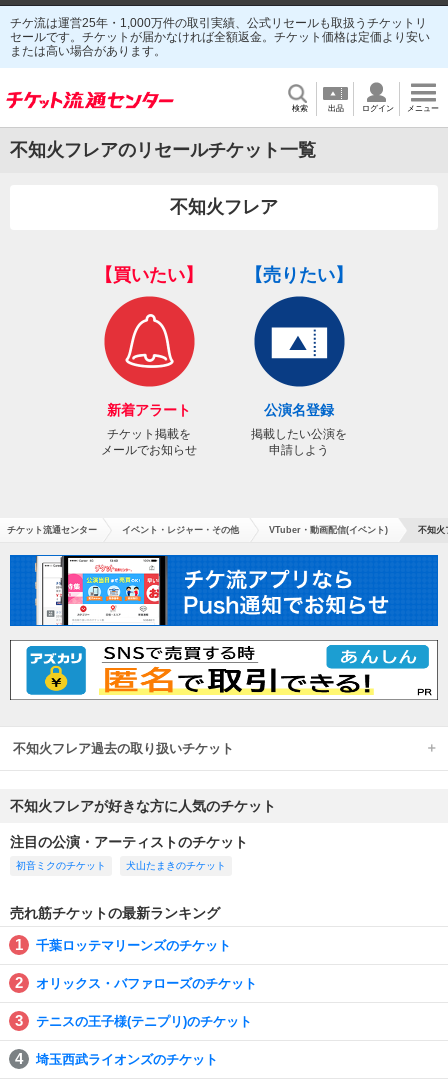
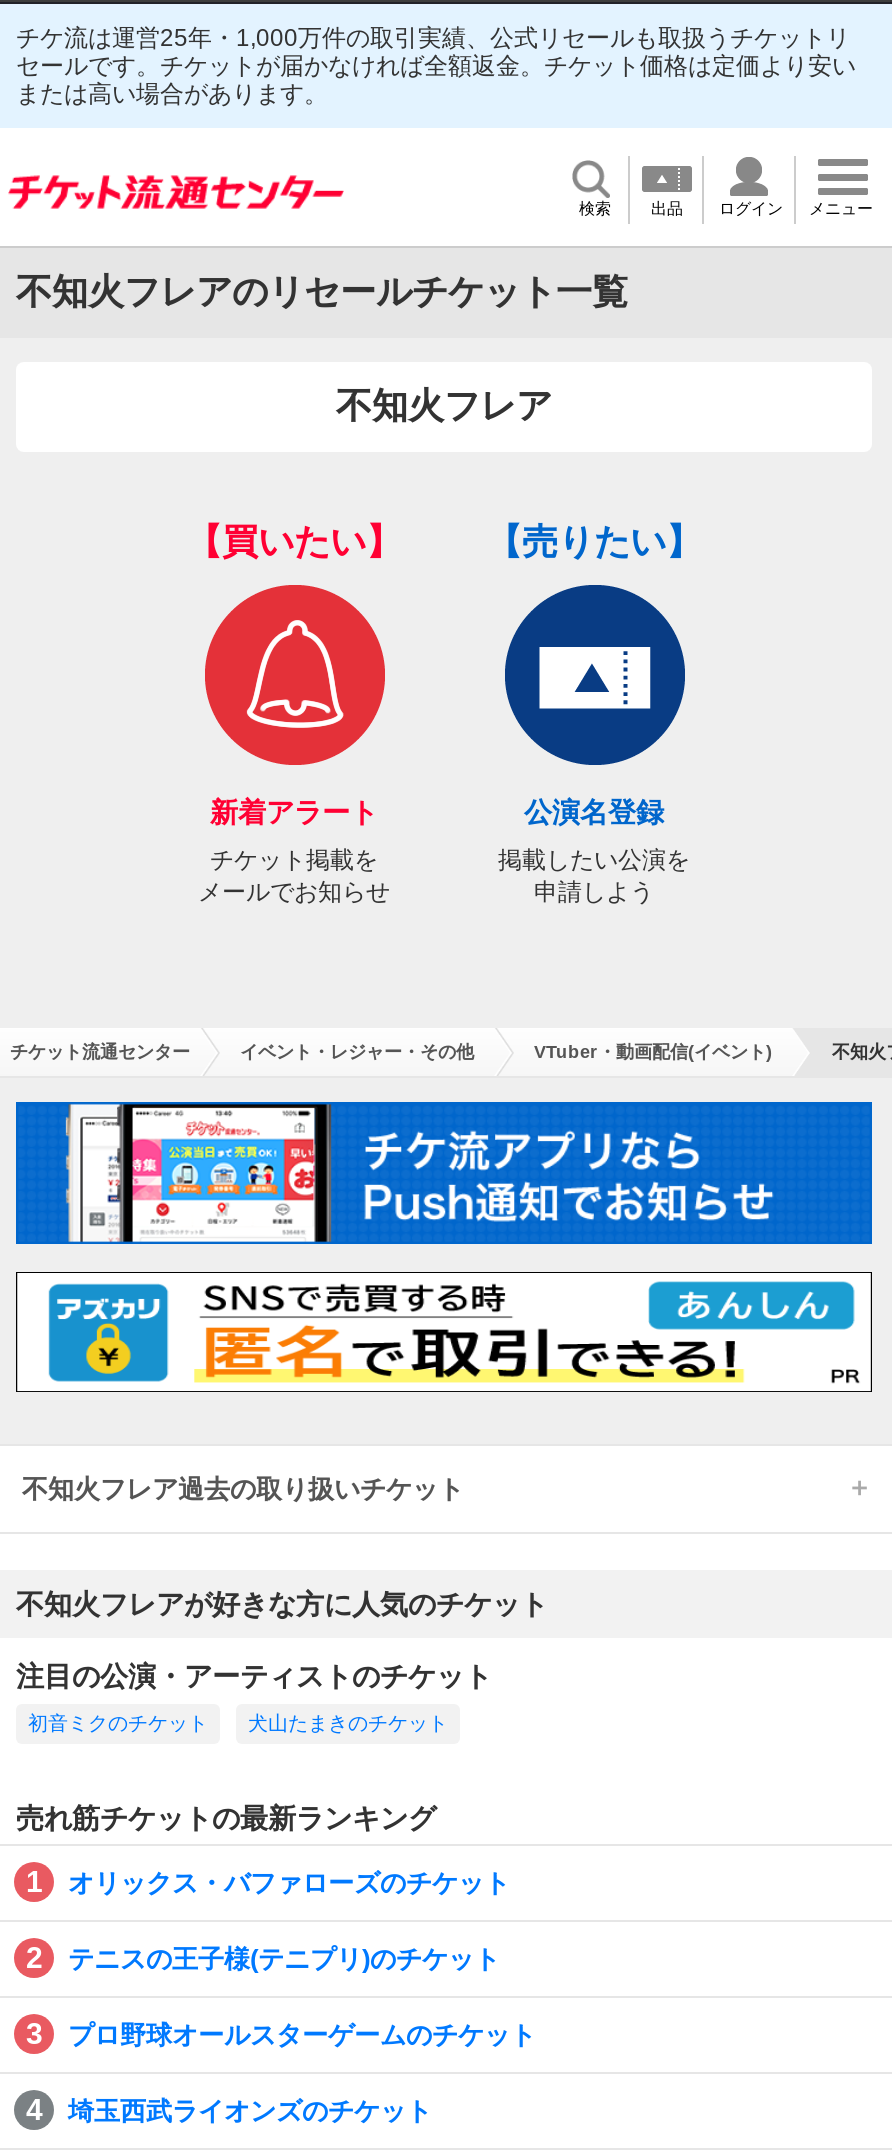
- 千葉ロッテマリーンズのチケット

moved up: オリックス・バファローズのチケット | テニスの王子様(テニプリ)のチケット

+ プロ野球オールスターゲームのチケット
